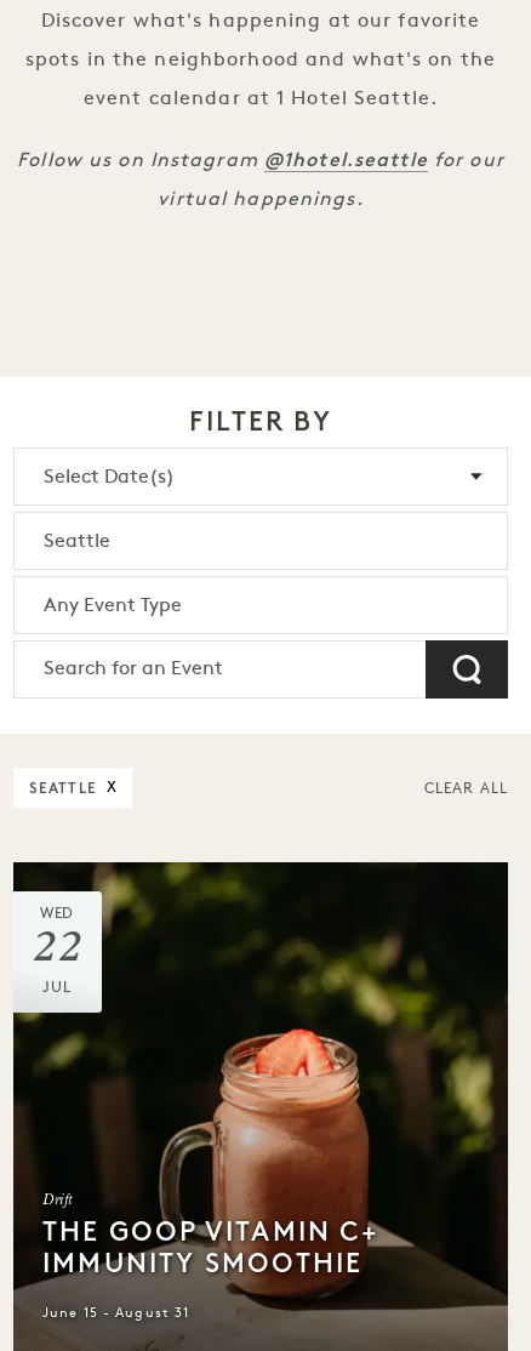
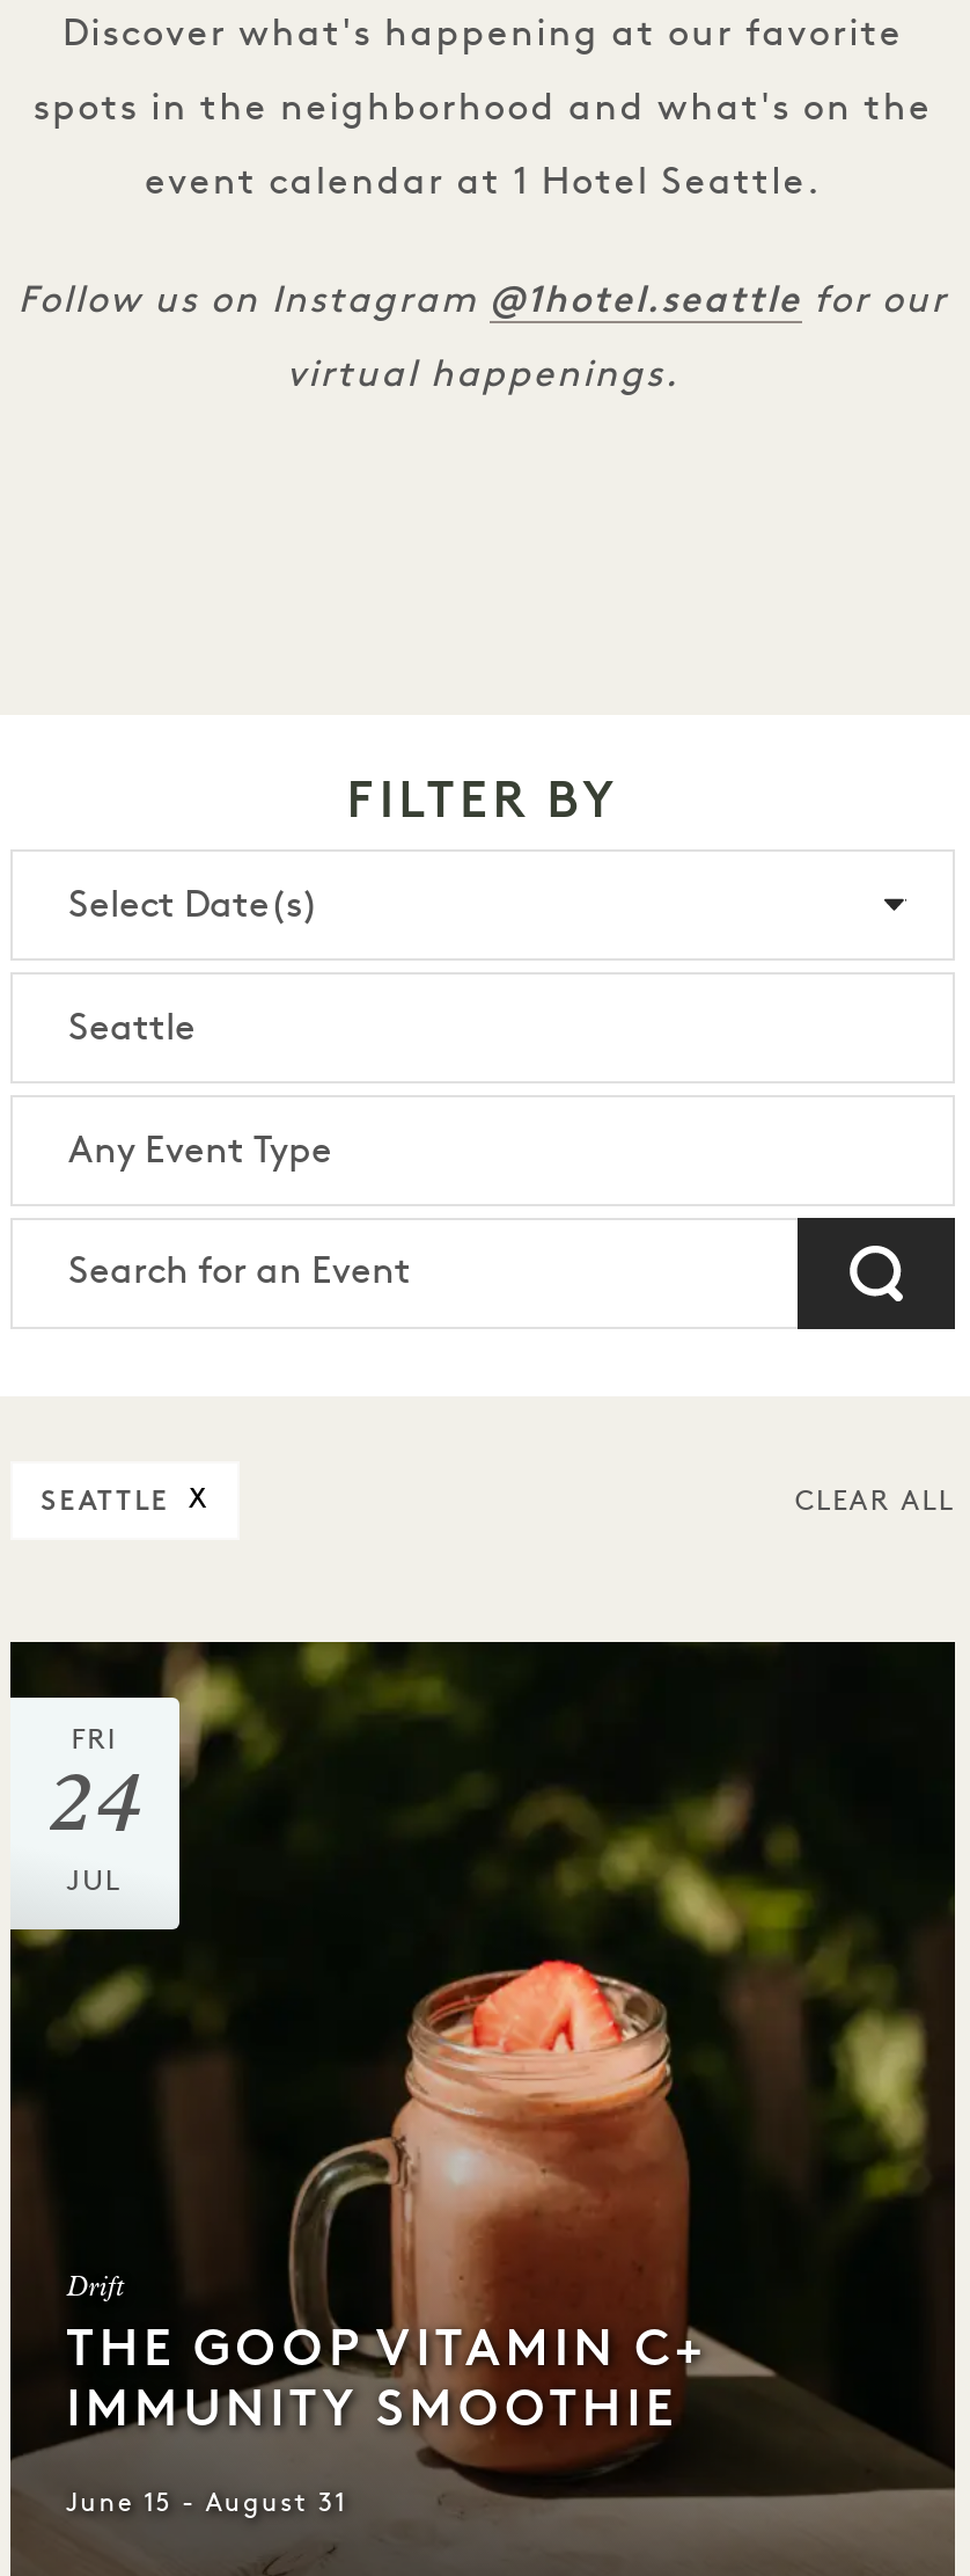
- WED
- 22
+ FRI
+ 24
